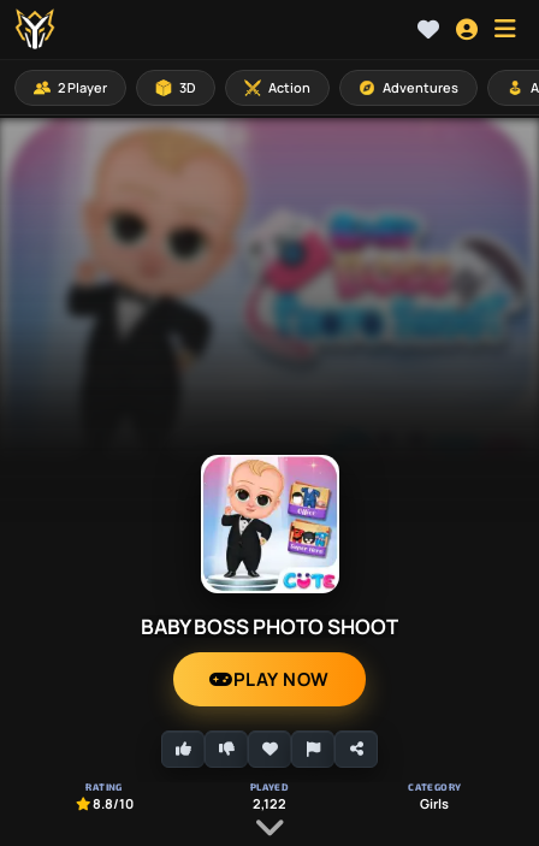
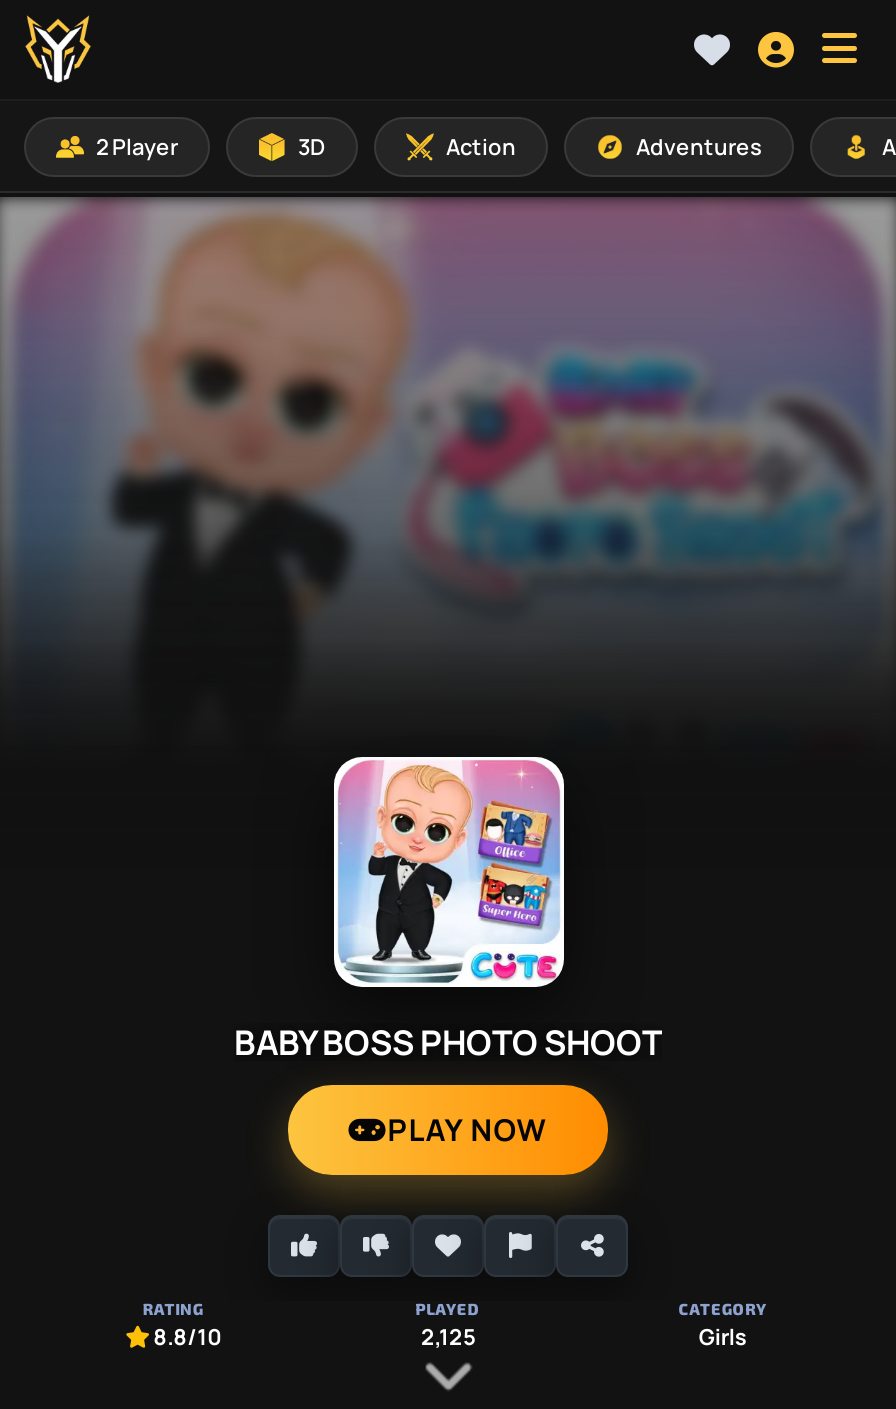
- 2,122
+ 2,125
